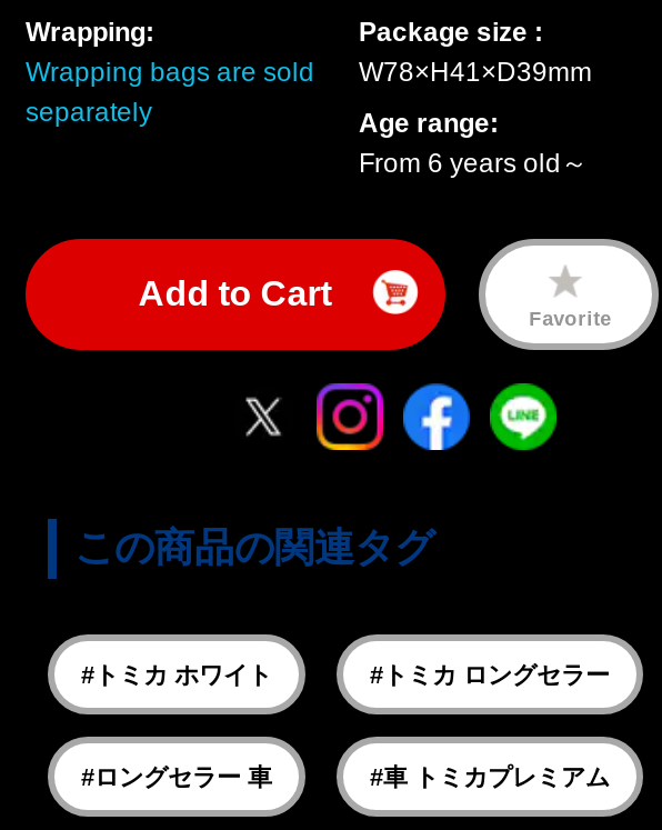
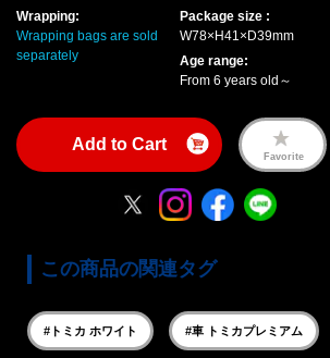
- #トミカ ロングセラー

- #ロングセラー 車
